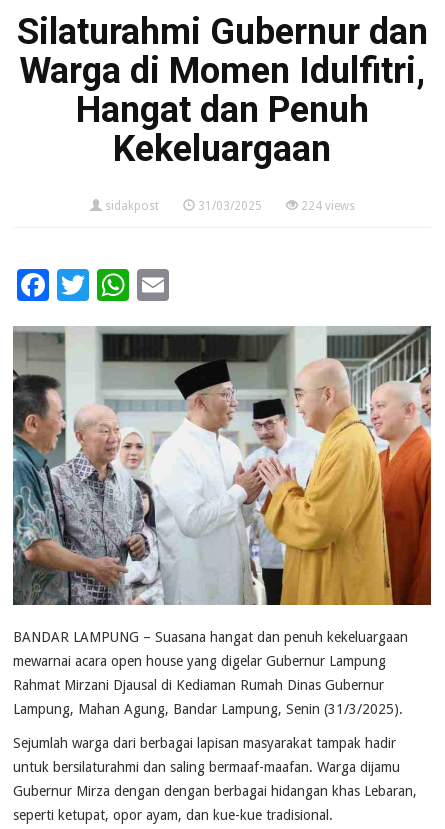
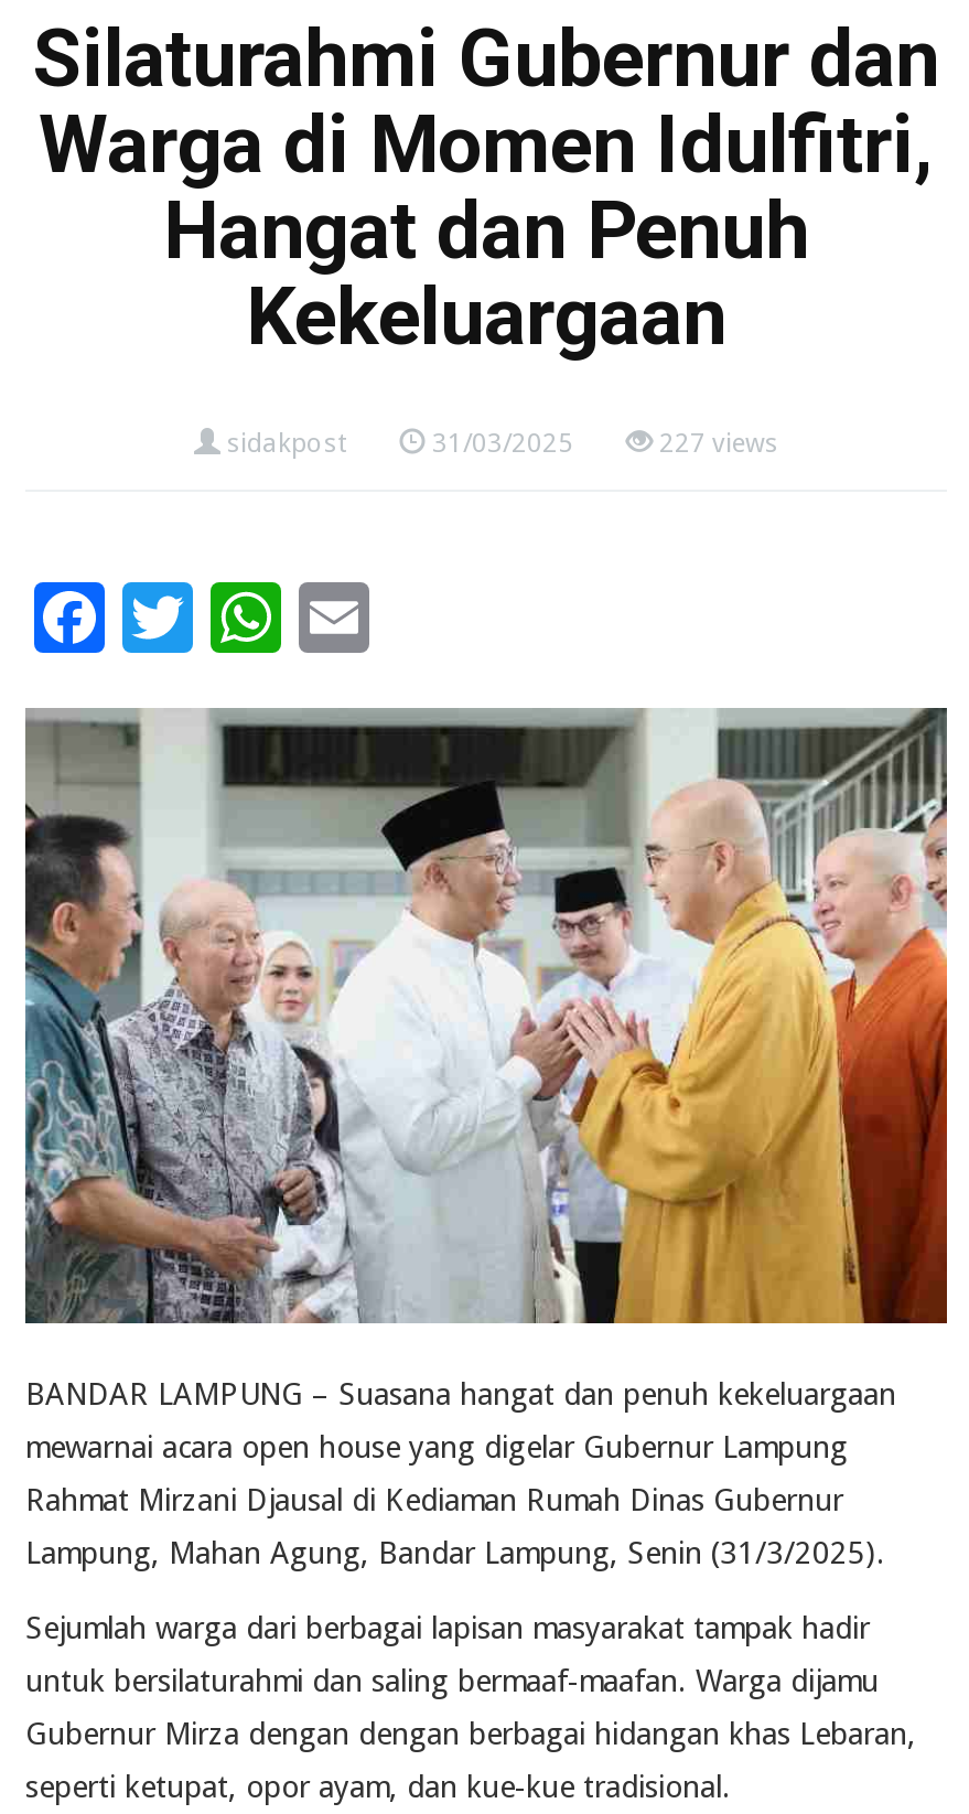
- 224 views
+ 227 views
